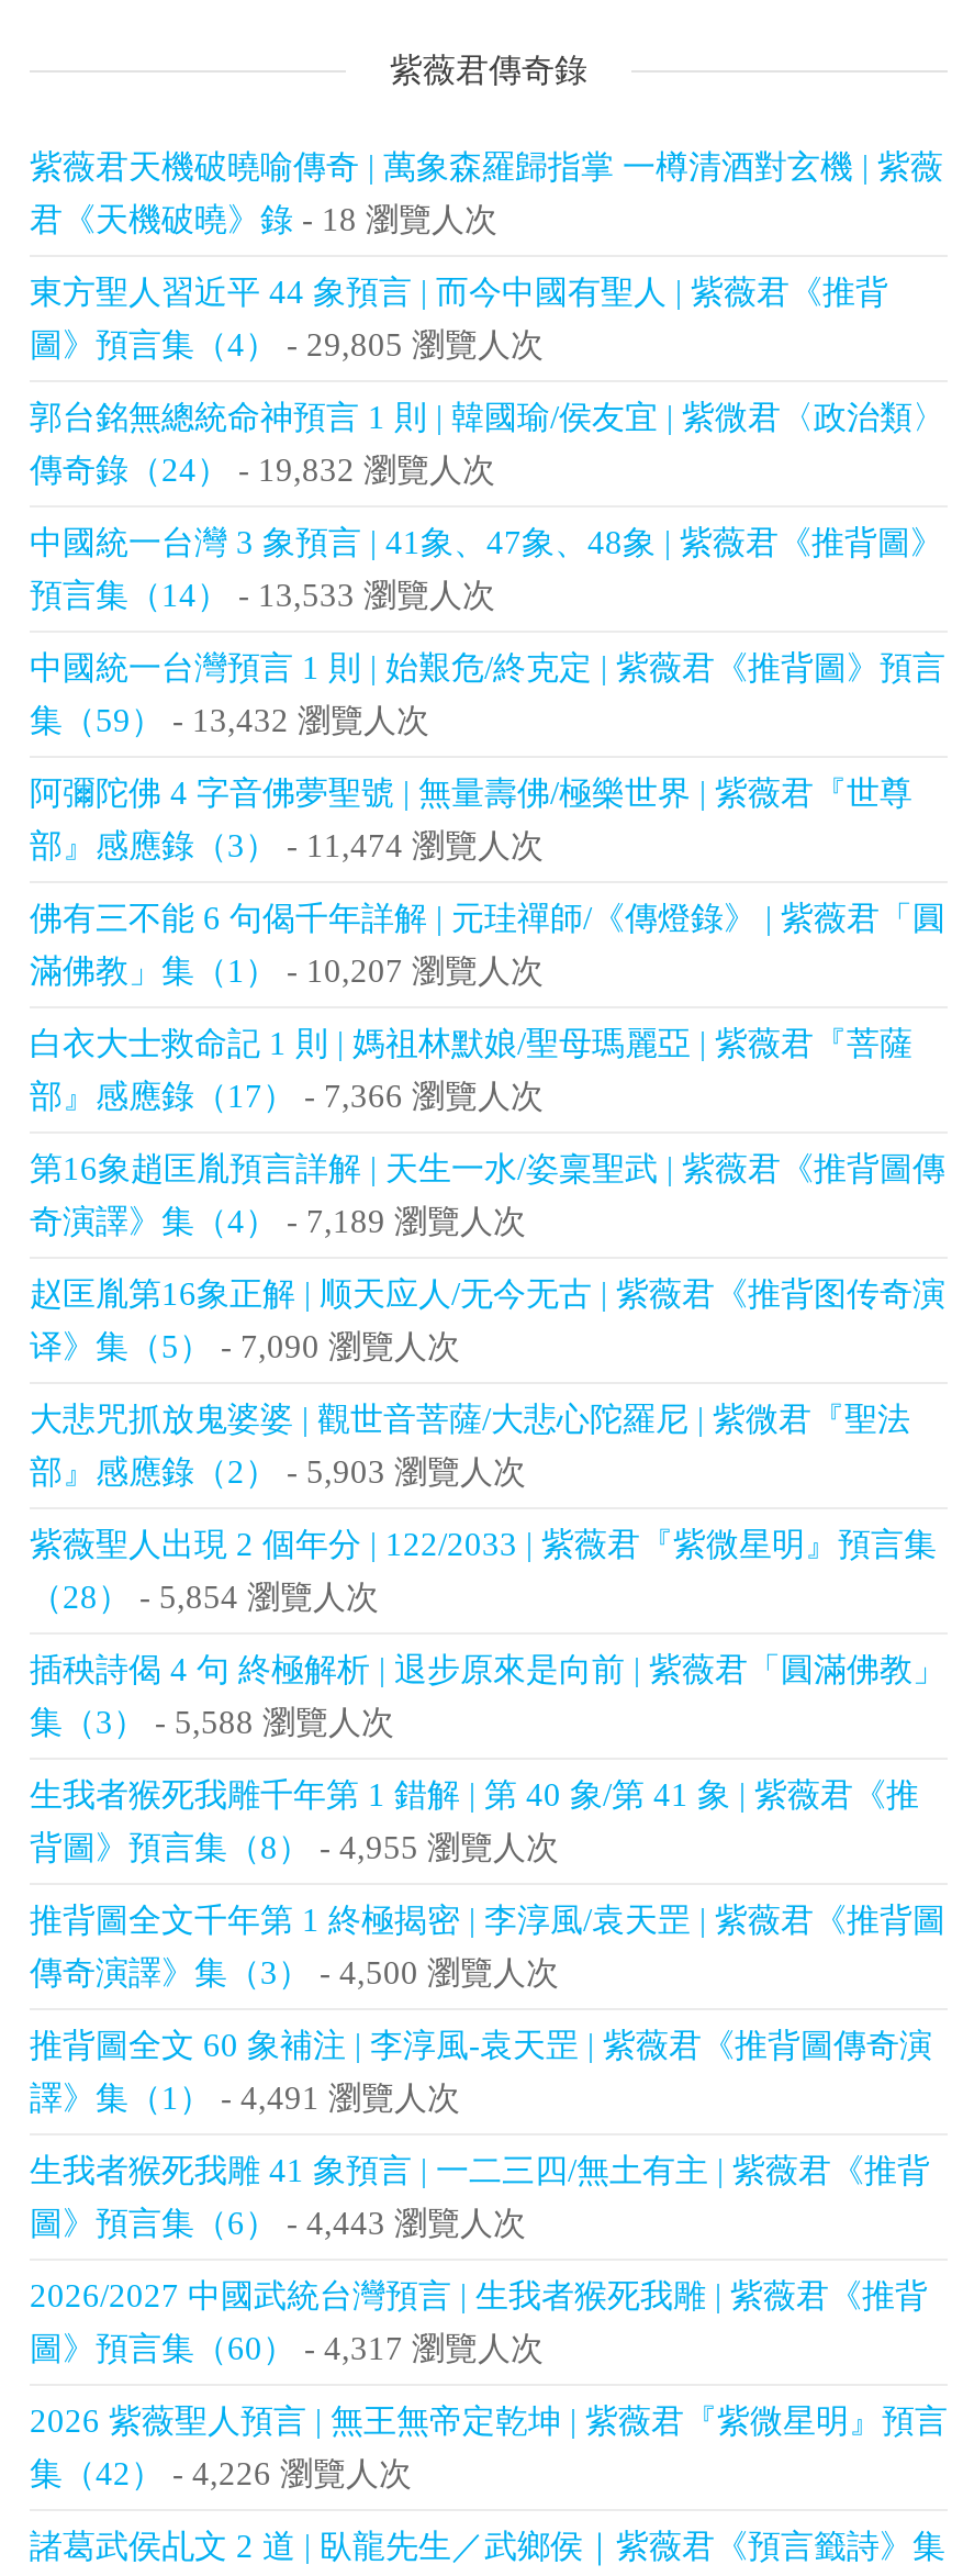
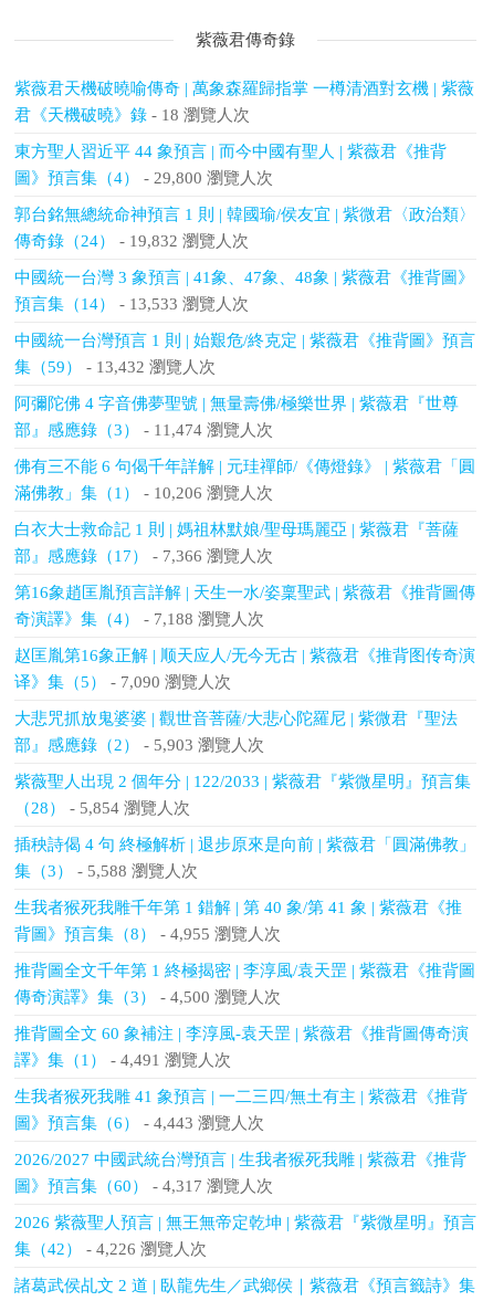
- 圖》預言集（4）- 29,805 瀏覽人次
+ 圖》預言集（4）- 29,800 瀏覽人次

- 滿佛教」集（1）- 10,207 瀏覽人次
+ 滿佛教」集（1）- 10,206 瀏覽人次

- 奇演譯》集（4）- 7,189 瀏覽人次
+ 奇演譯》集（4）- 7,188 瀏覽人次
